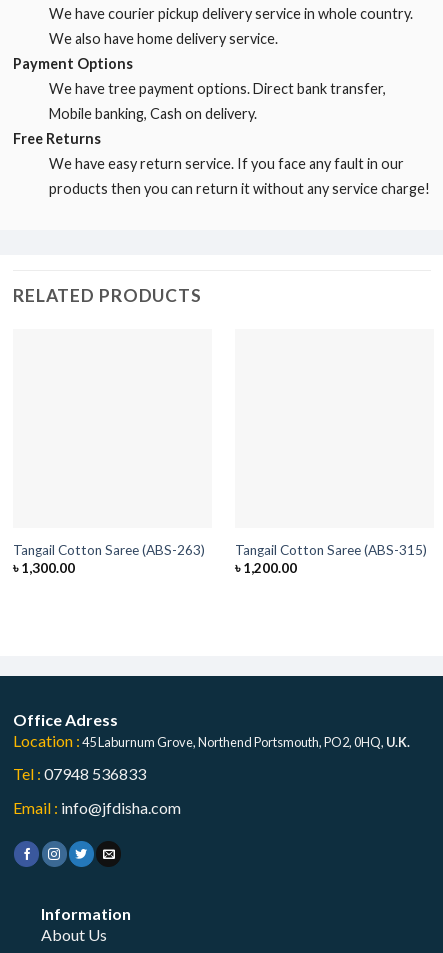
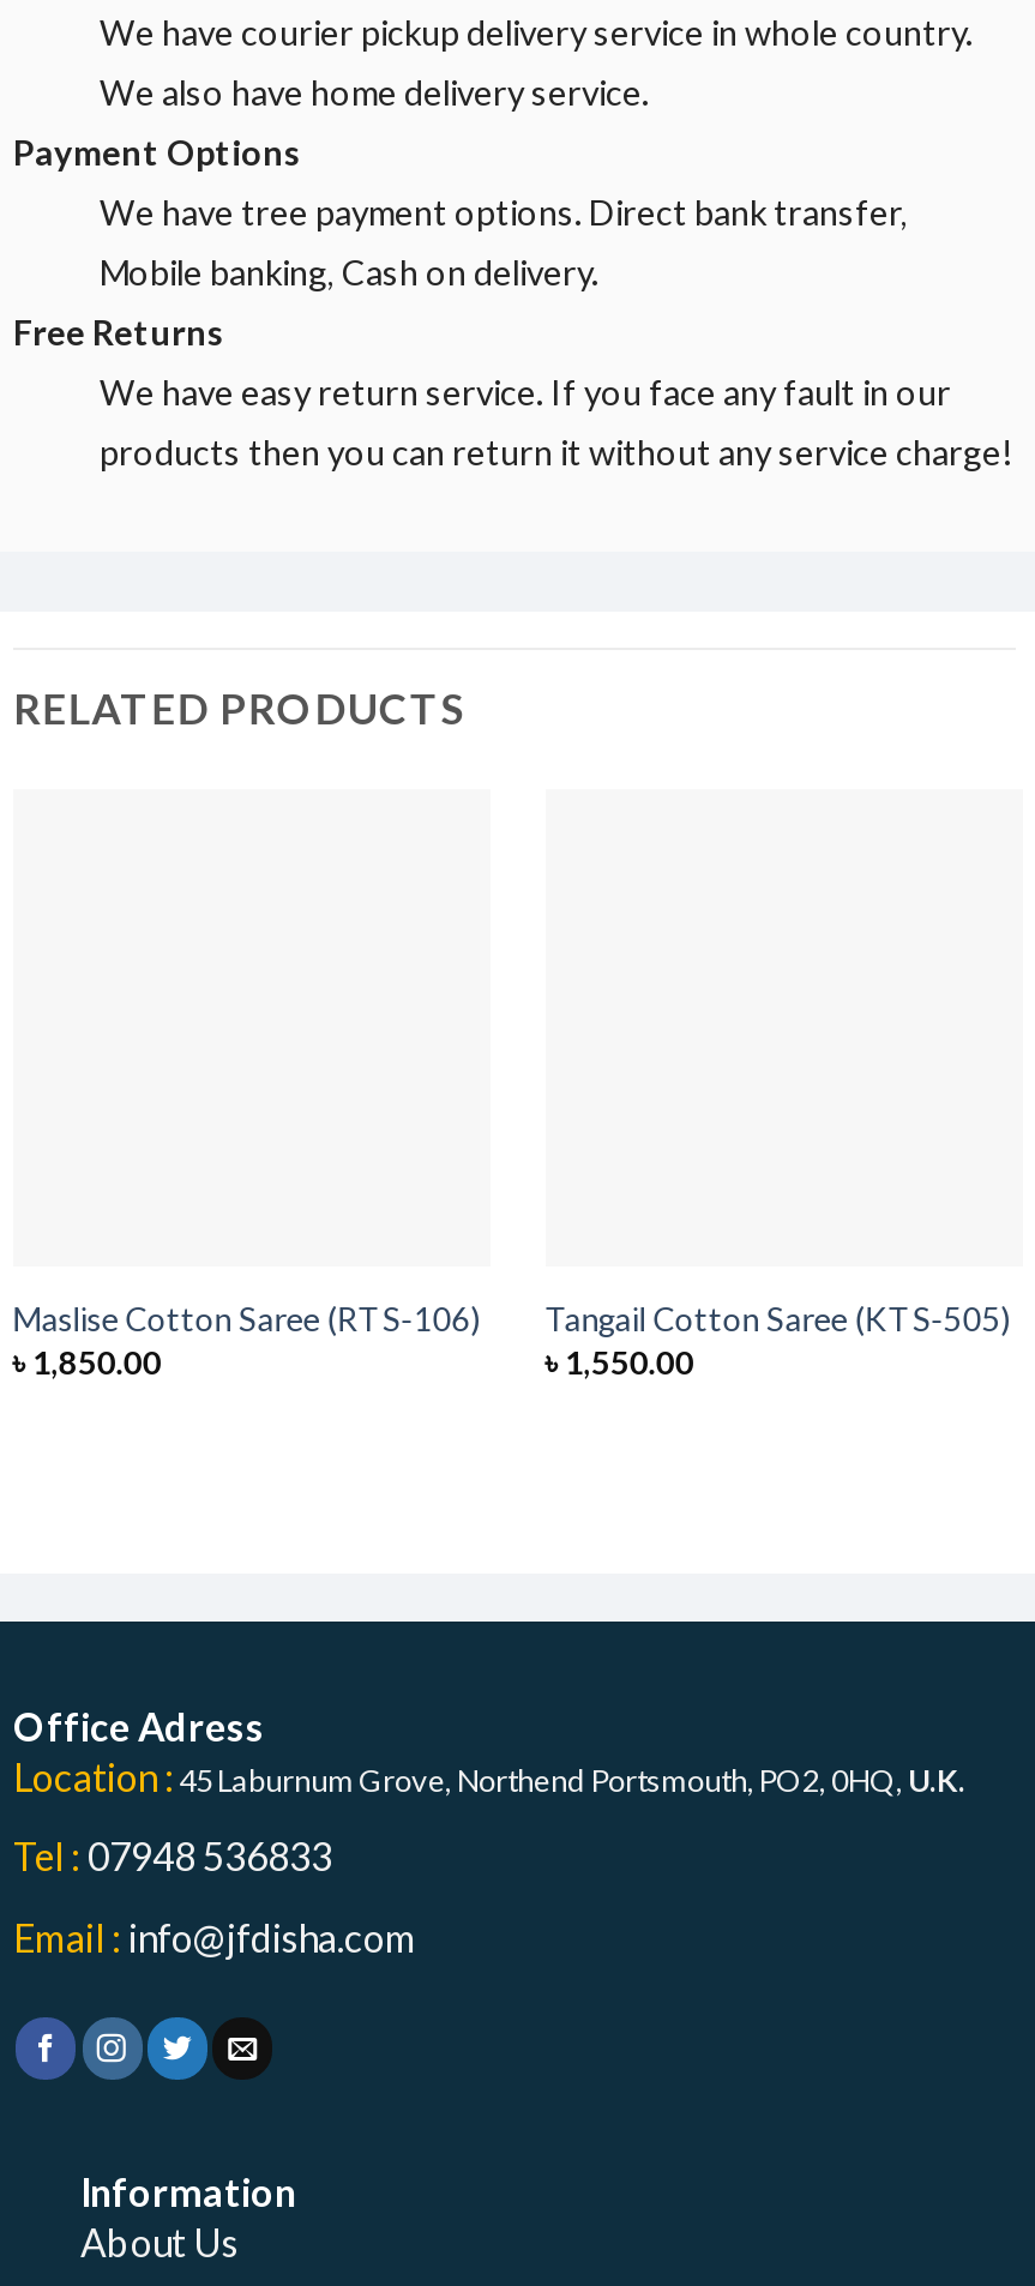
- Tangail Cotton Saree (ABS-263)
+ Maslise Cotton Saree (RTS-106)

- Tangail Cotton Saree (ABS-315)
+ Tangail Cotton Saree (KTS-505)

- ৳ 1,300.00
+ ৳ 1,850.00

- ৳ 1,200.00
+ ৳ 1,550.00
